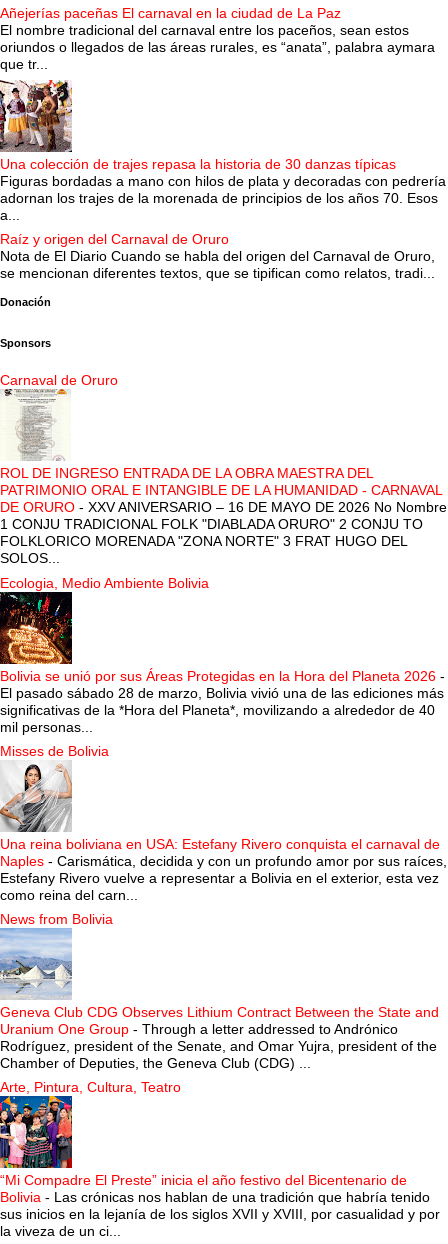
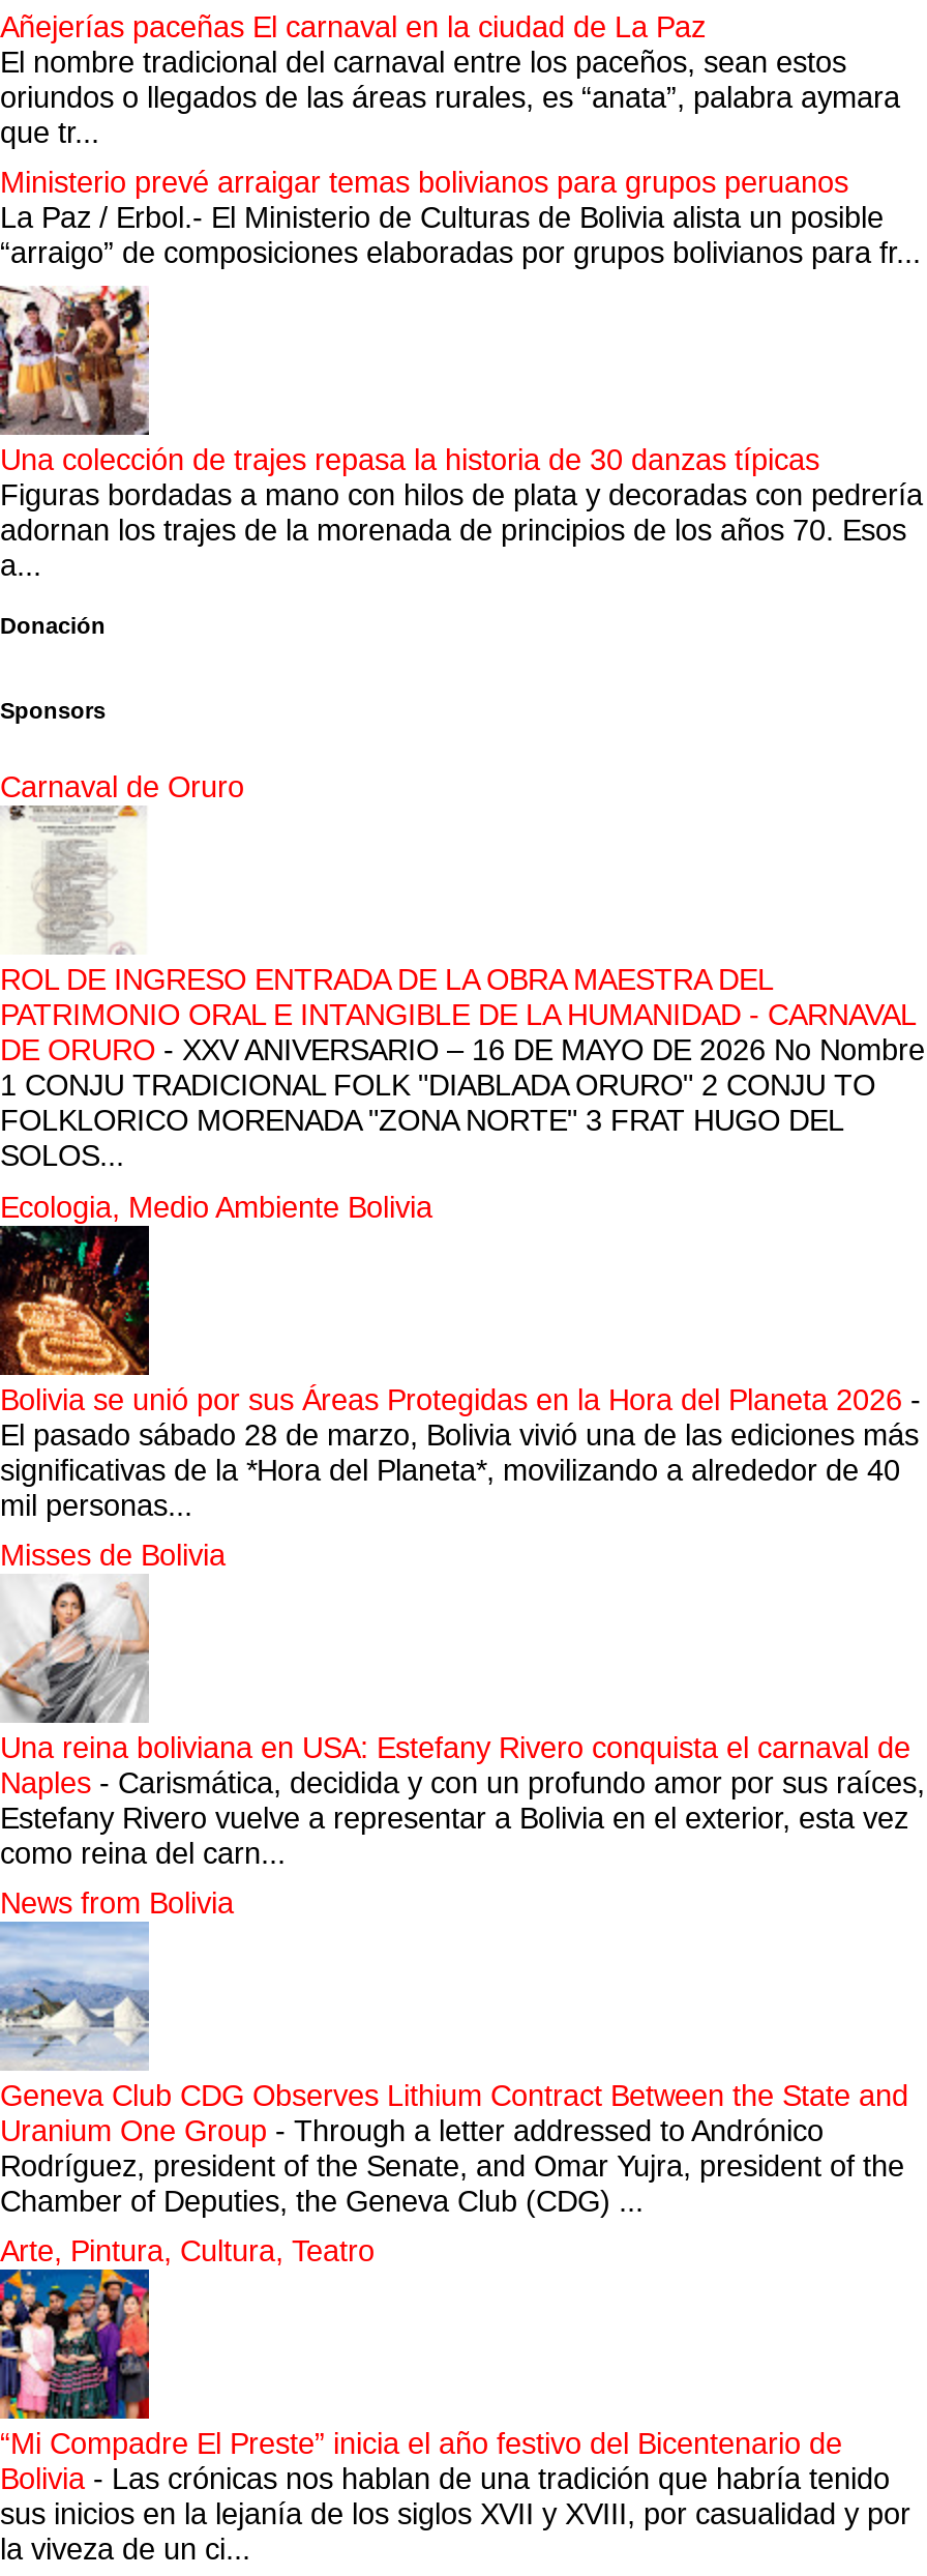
+ Ministerio prevé arraigar temas bolivianos para grupos peruanos
+ La Paz / Erbol.- El Ministerio de Culturas de Bolivia alista un posible
+ “arraigo” de composiciones elaboradas por grupos bolivianos para fr...

moved down: [image] | Una colección de trajes repasa la historia de 30 danzas típicas | Figuras bordadas a mano con hilos de plata y decoradas con pedrería | adornan los trajes de la morenada de principios de los años 70. Esos | a...

- Raíz y origen del Carnaval de Oruro
- Nota de El Diario Cuando se habla del origen del Carnaval de Oruro,
- se mencionan diferentes textos, que se tipifican como relatos, tradi...
